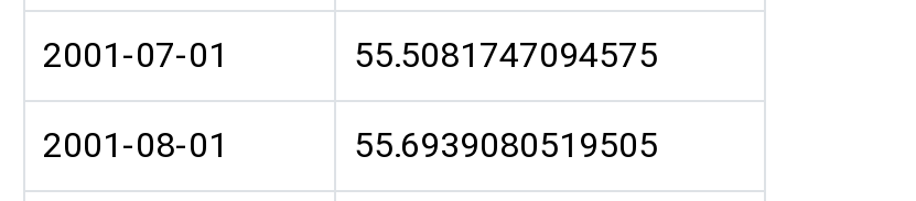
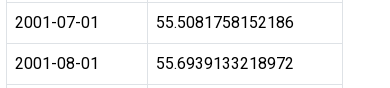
- 55.5081747094575
+ 55.5081758152186

- 55.6939080519505
+ 55.6939133218972
